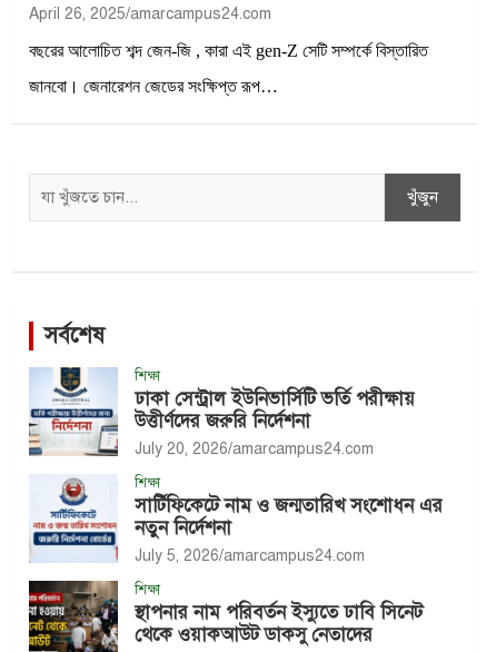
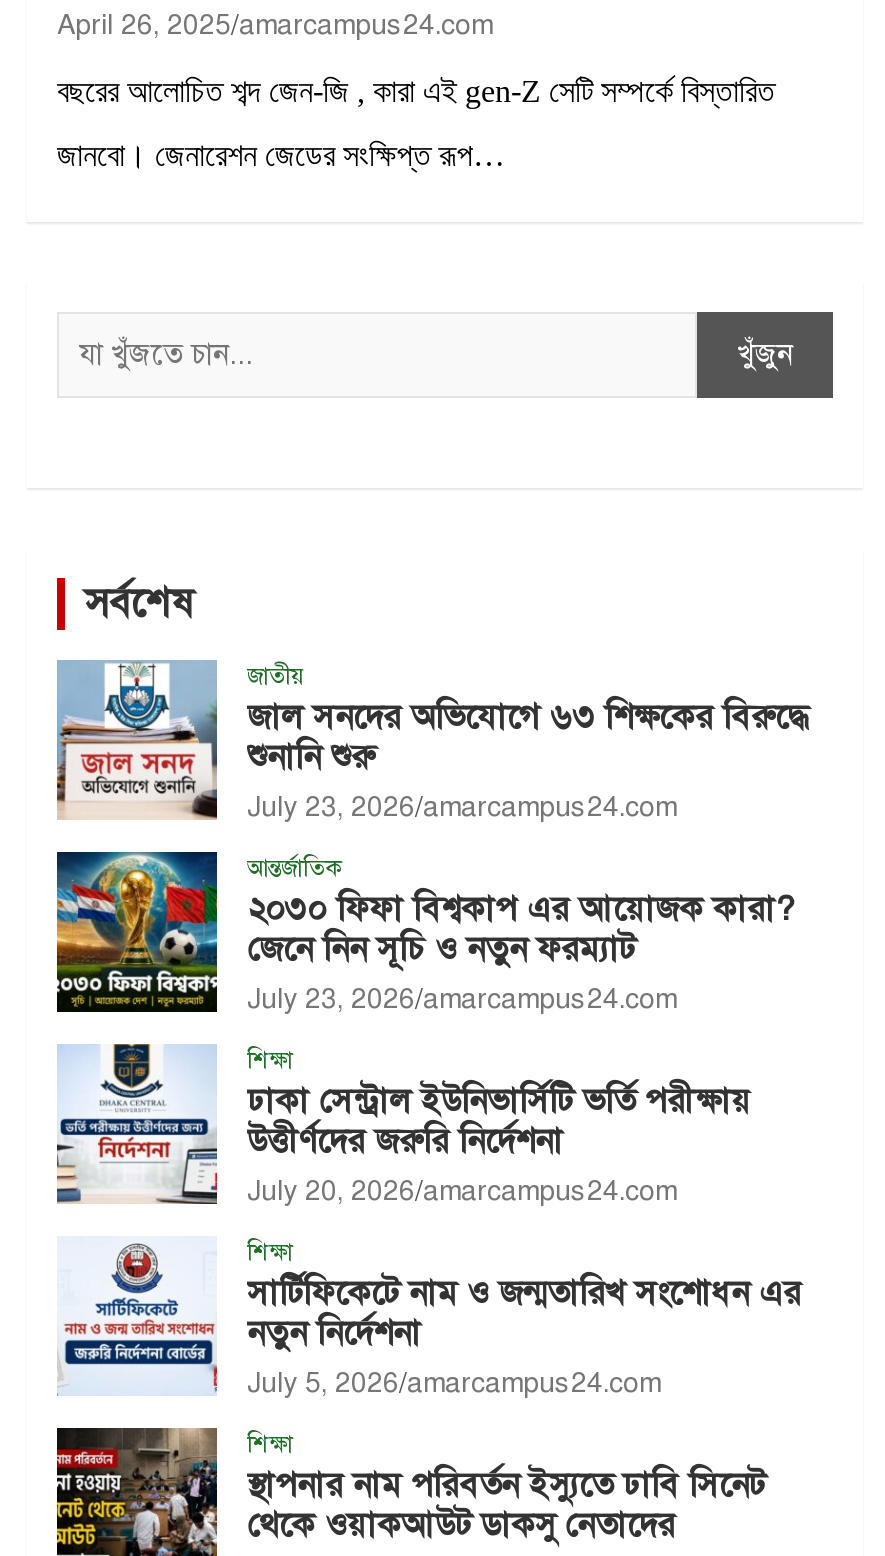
+ [image]

+ [image]
+ জাতীয়
+ জাল সনদের অভিযোগে ৬৩ শিক্ষকের বিরুদ্ধে
+ শুনানি শুরু
+ July 23, 2026 amarcampus24.com
+ আন্তর্জাতিক
+ ২০৩০ ফিফা বিশ্বকাপ এর আয়োজক কারা?
+ জেনে নিন সূচি ও নতুন ফরম্যাট
+ July 23, 2026 amarcampus24.com
